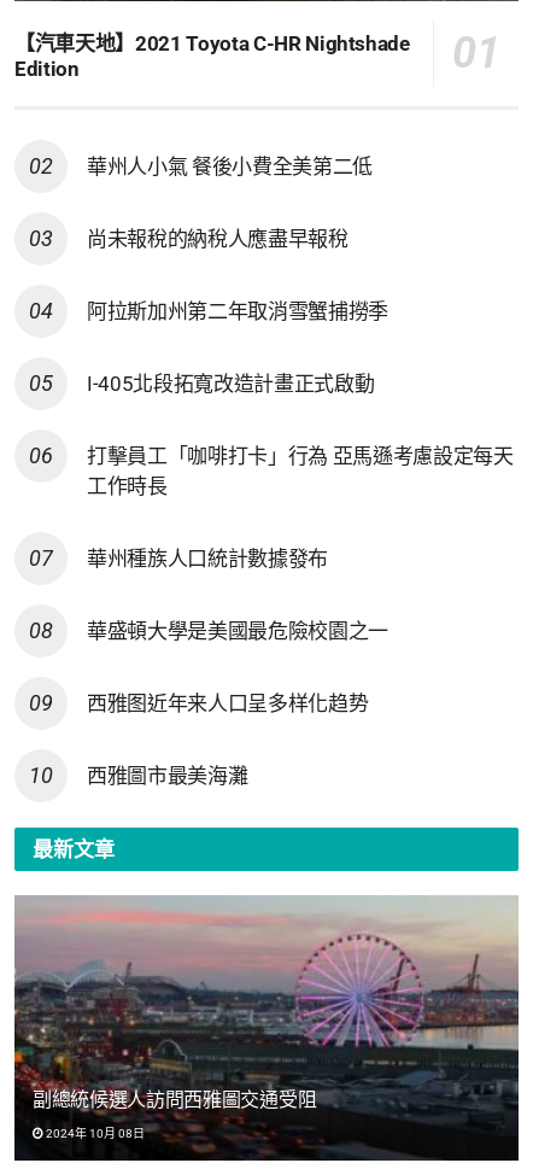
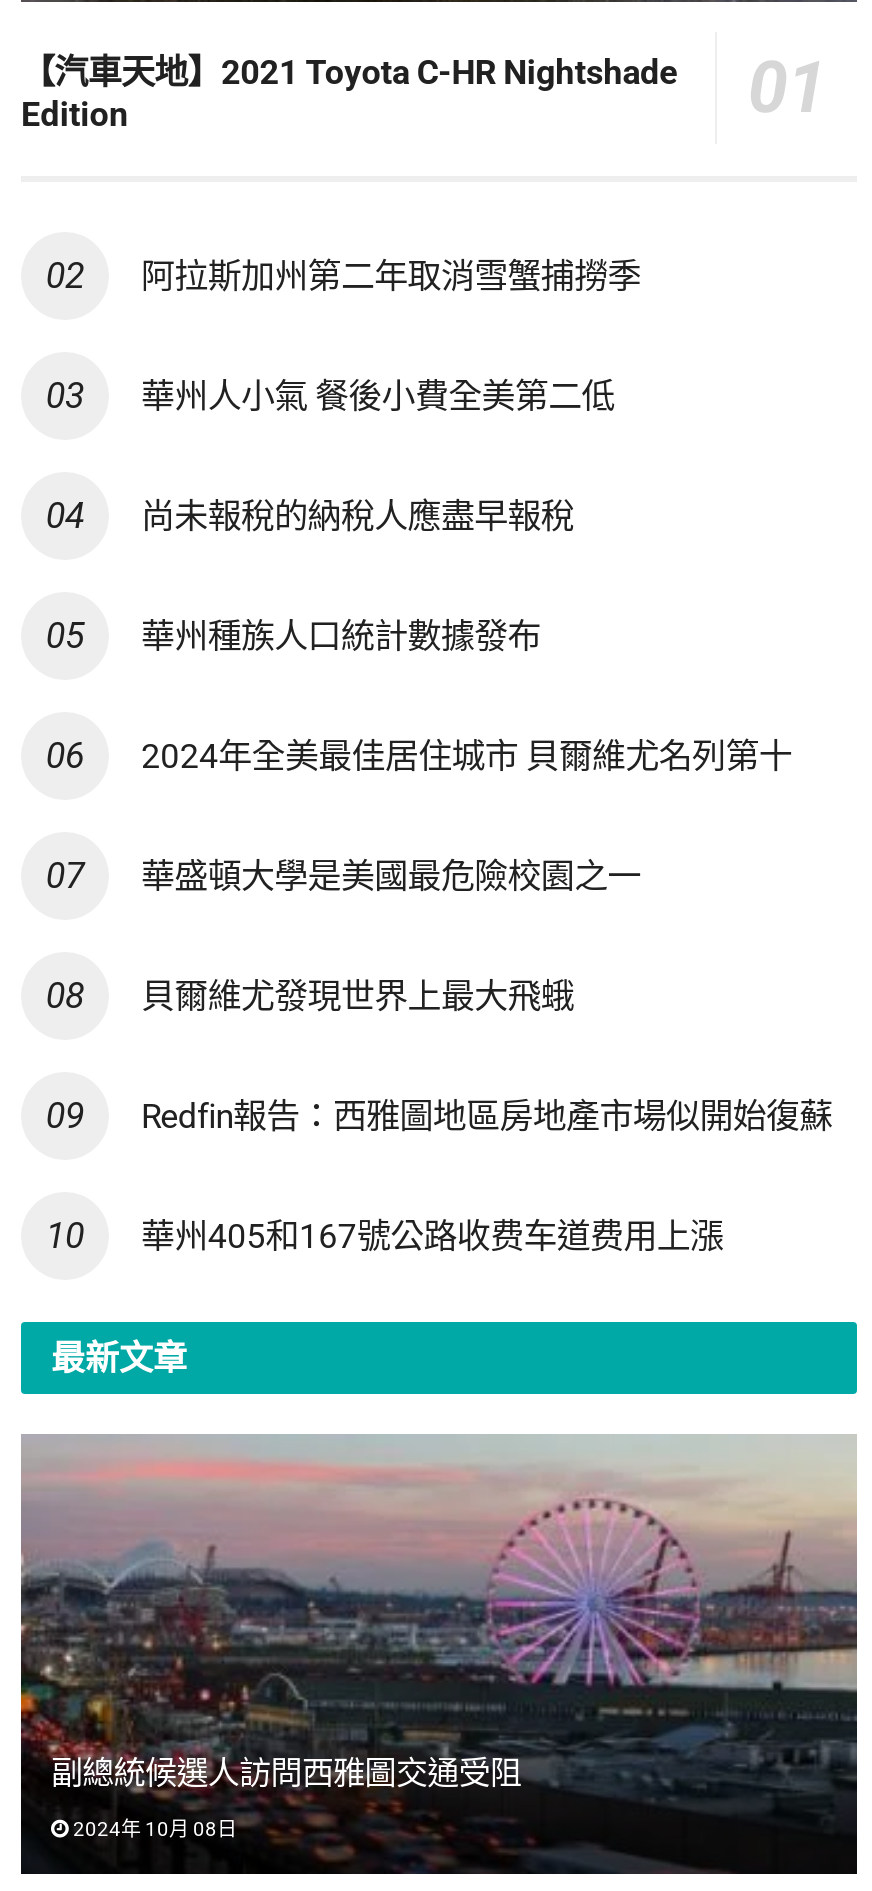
moved down: 華州人小氣 餐後小費全美第二低 | 尚未報稅的納稅人應盡早報稅

moved up: 阿拉斯加州第二年取消雪蟹捕撈季

- I-405北段拓寬改造計畫正式啟動
- 打擊員工「咖啡打卡」行為 亞馬遜考慮設定每天
- 工作時長

moved up: 華州種族人口統計數據發布

+ 2024年全美最佳居住城市 貝爾維尤名列第十

moved up: 華盛頓大學是美國最危險校園之一

- 西雅图近年来人口呈多样化趋势
- 西雅圖市最美海灘
+ 貝爾維尤發現世界上最大飛蛾
+ Redfin報告：西雅圖地區房地產市場似開始復蘇
+ 華州405和167號公路收费车道费用上漲
